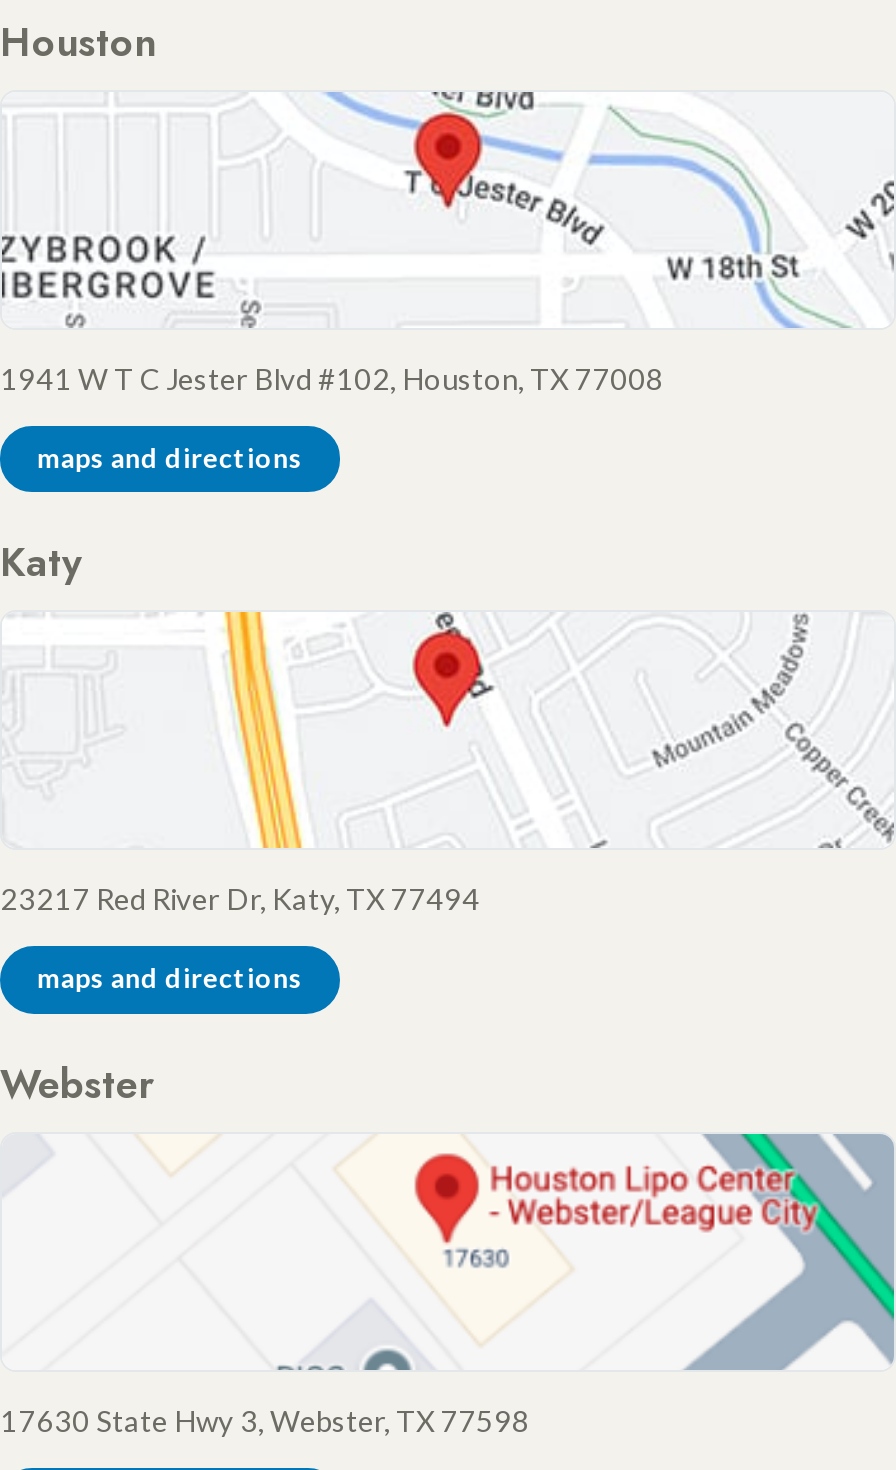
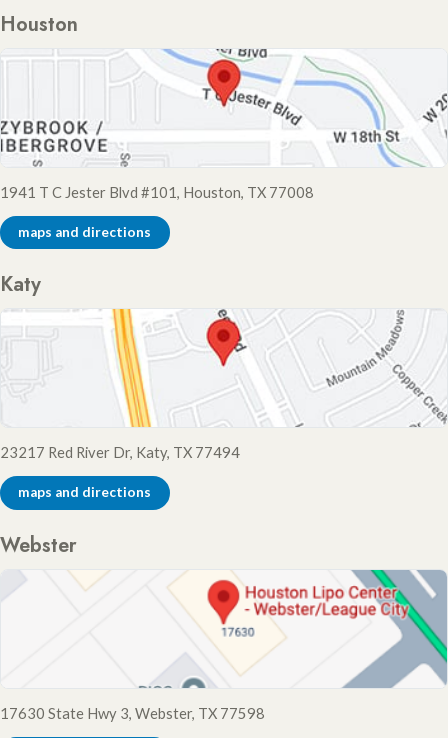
- 1941 W T C Jester Blvd #102, Houston, TX 77008
+ 1941 T C Jester Blvd #101, Houston, TX 77008
